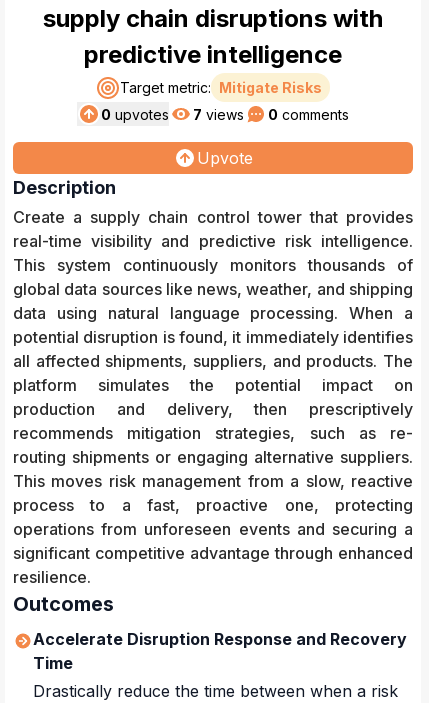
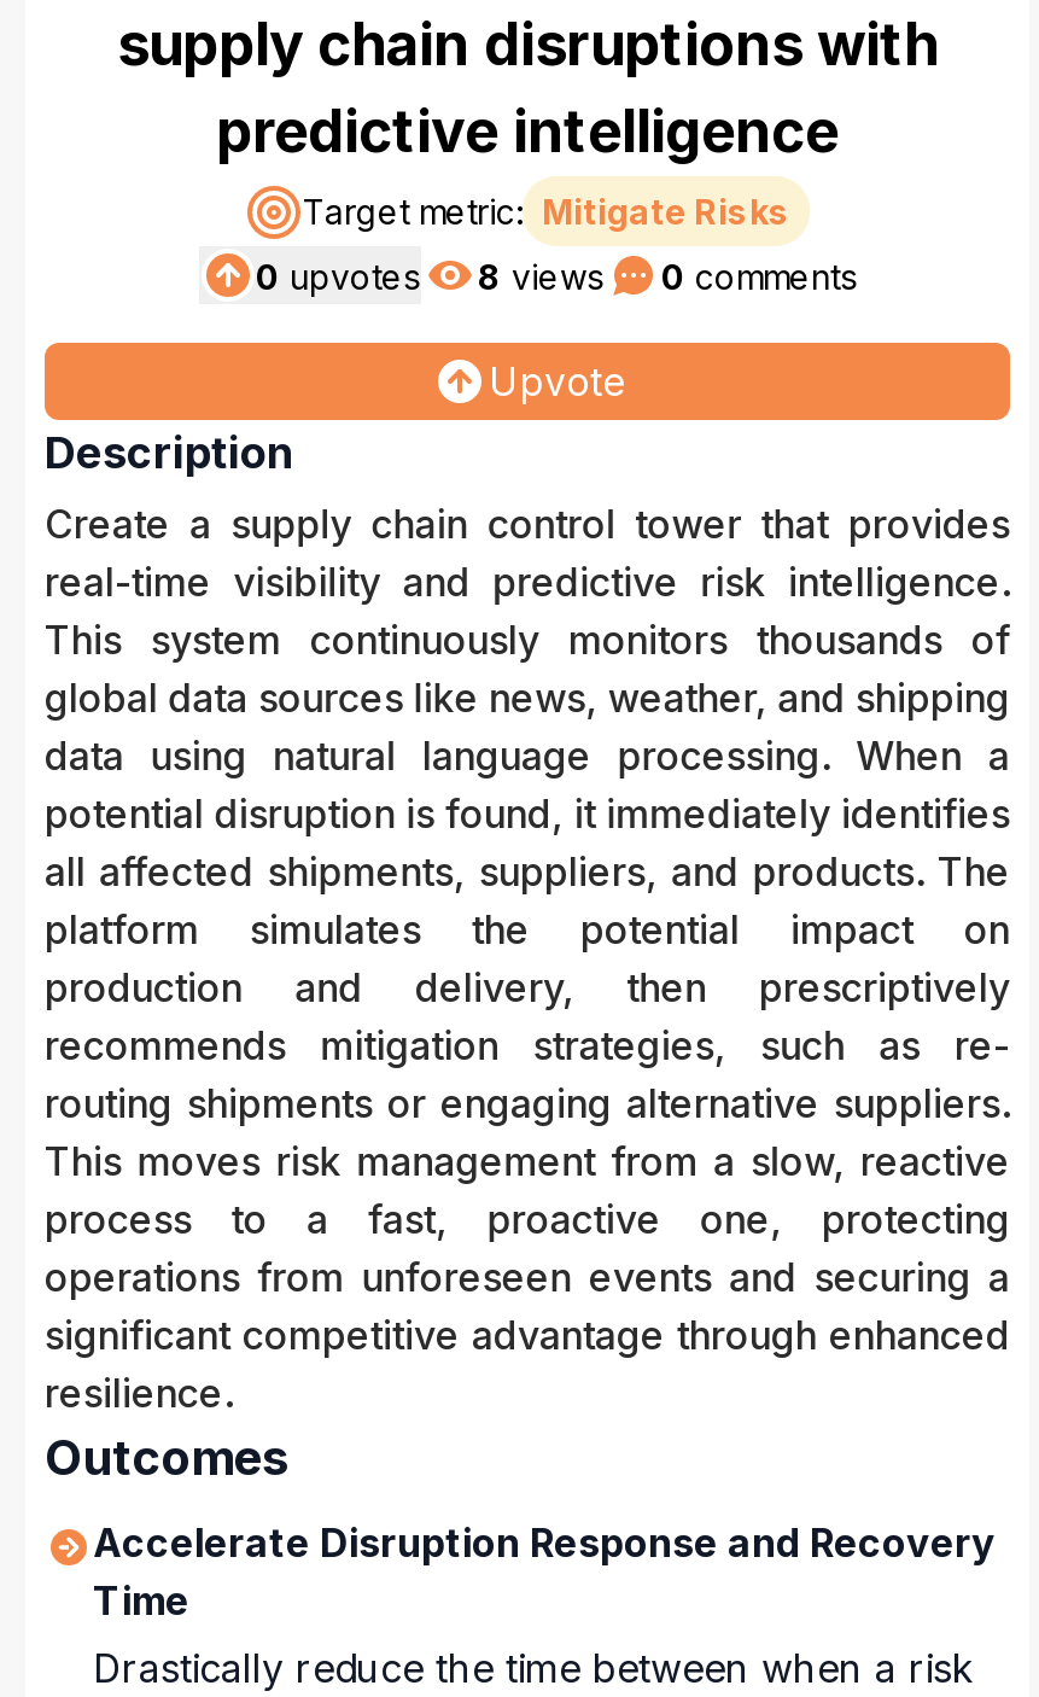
- 0 upvotes 7 views 0 comments
+ 0 upvotes 8 views 0 comments
